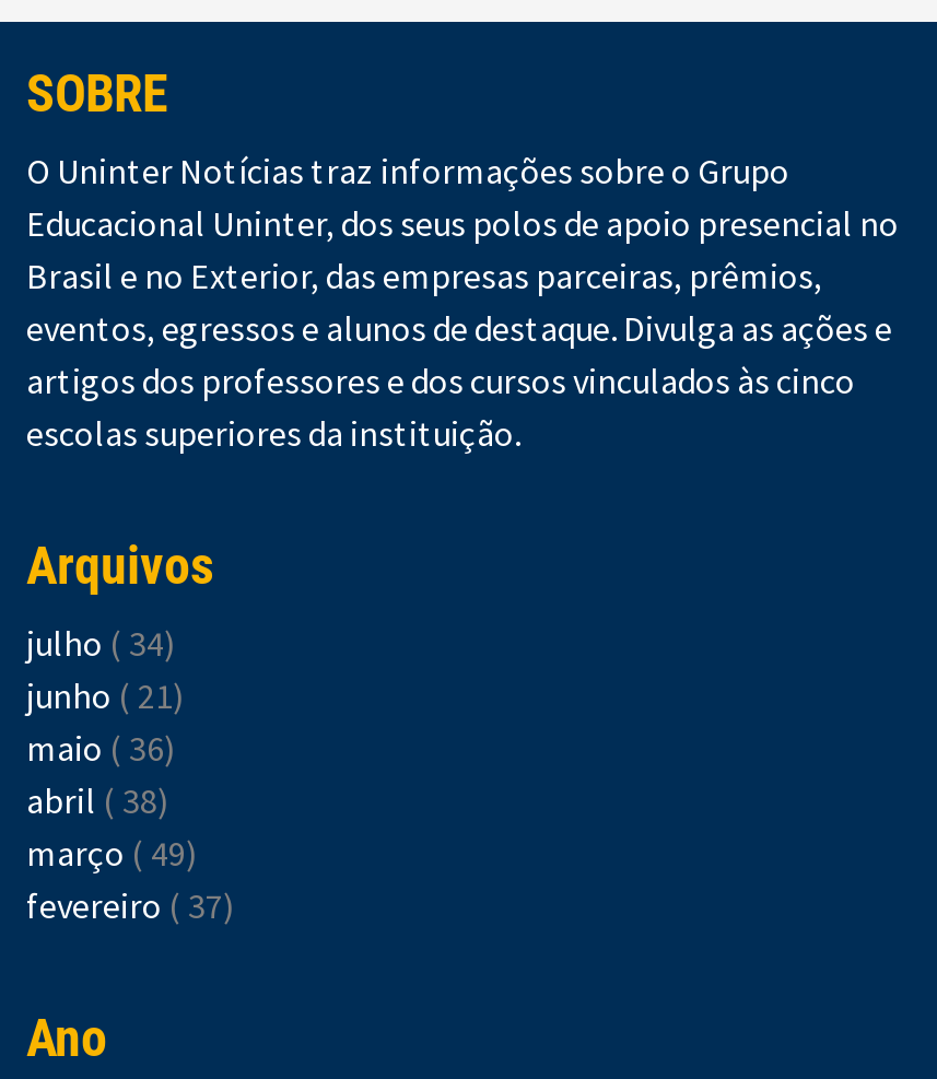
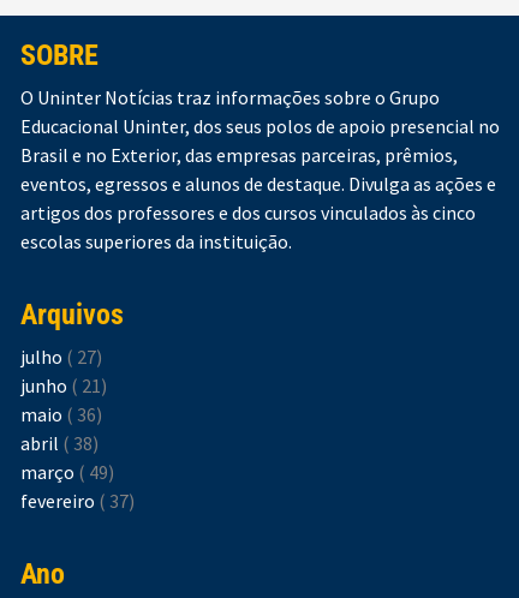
- julho ( 34)
+ julho ( 27)
